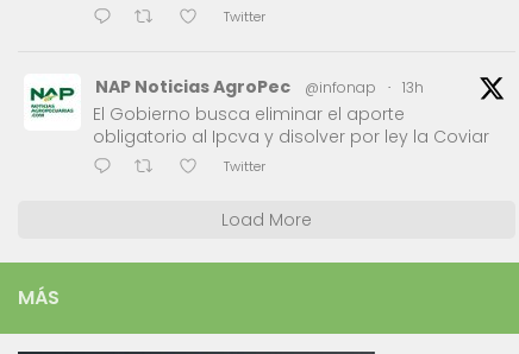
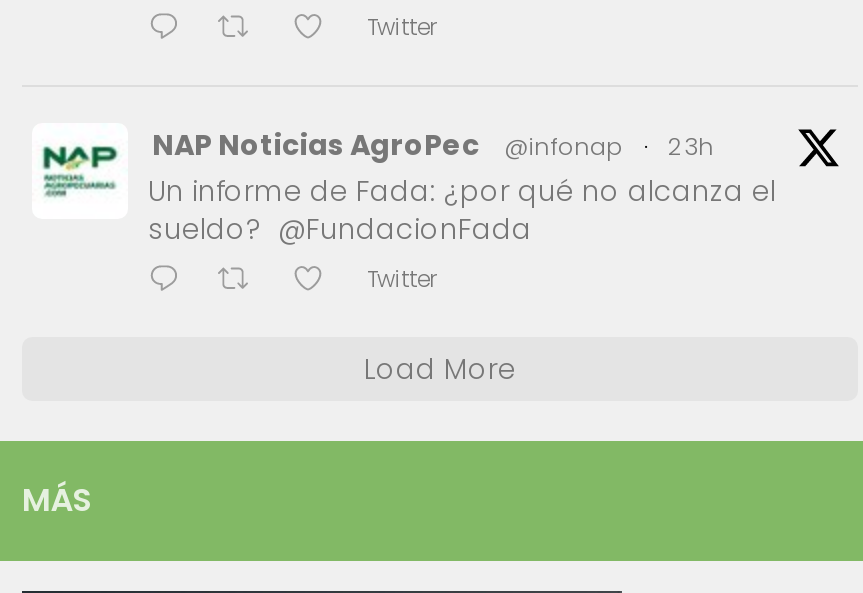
- 13h
- El Gobierno busca eliminar el aporte
- obligatorio al Ipcva y disolver por ley la Coviar
+ 23h
+ Un informe de Fada: ¿por qué no alcanza el
+ sueldo? @FundacionFada
